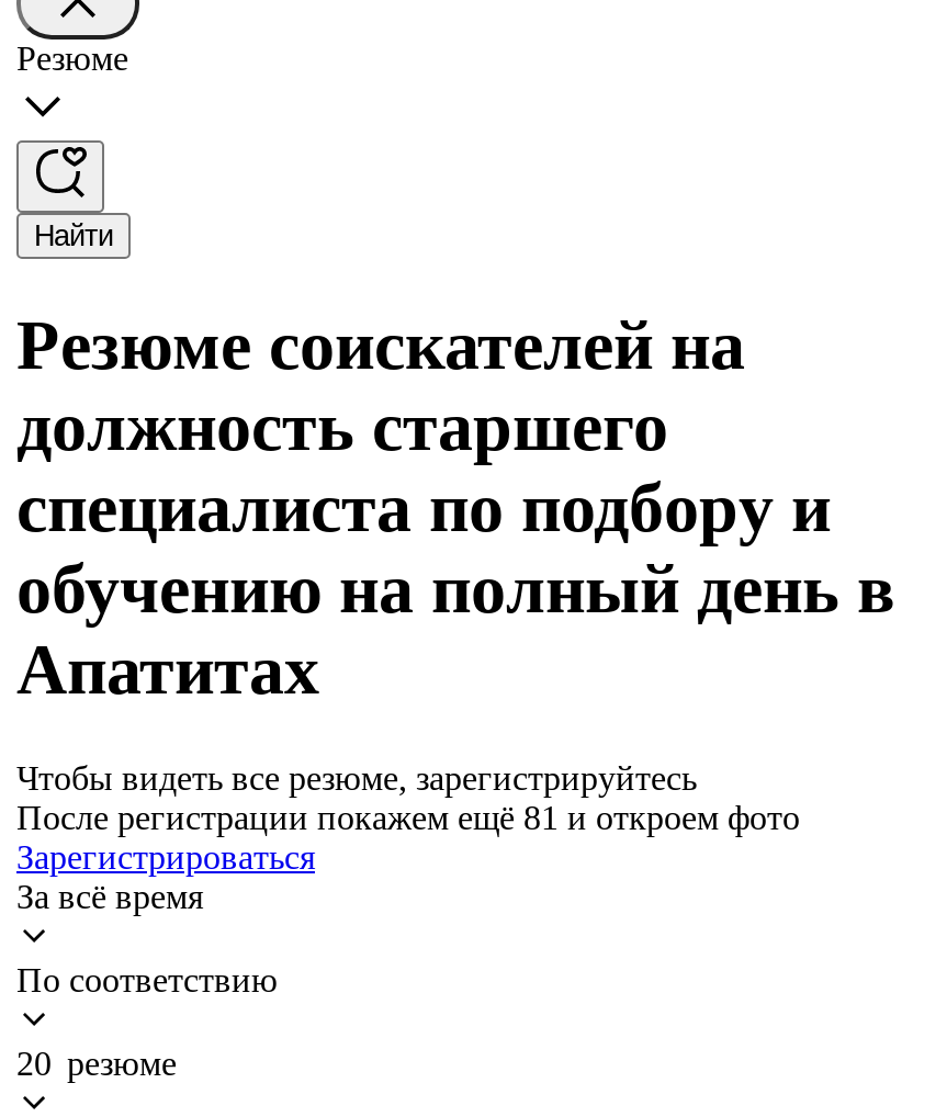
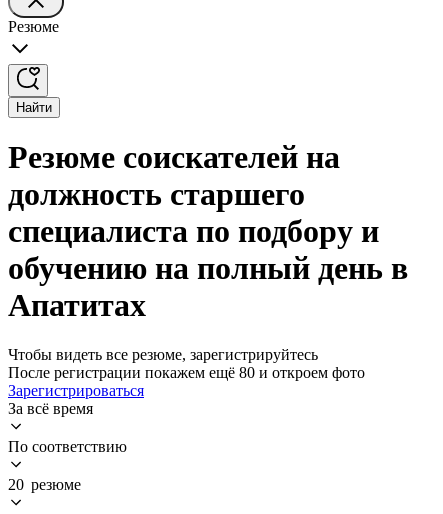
- После регистрации покажем ещё 81 и откроем фото
+ После регистрации покажем ещё 80 и откроем фото
